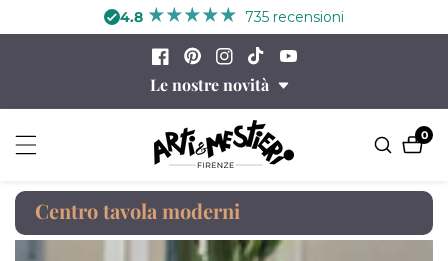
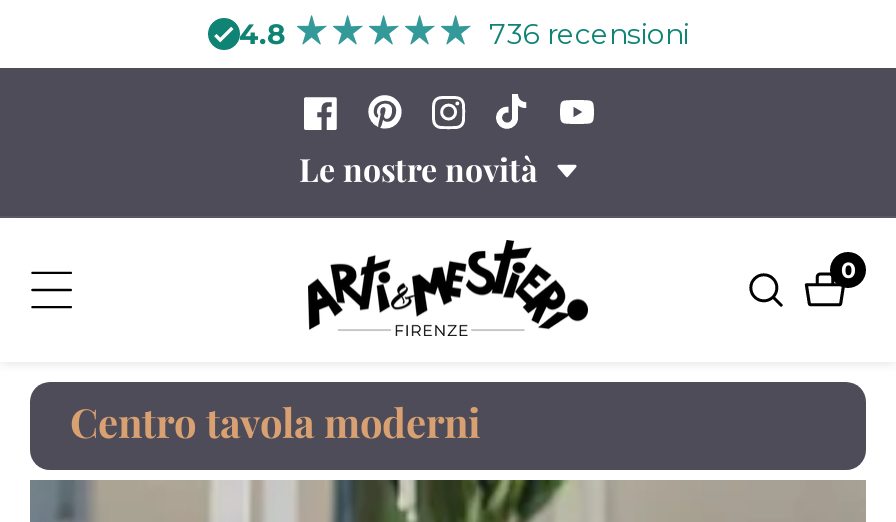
- 735 recensioni
+ 736 recensioni
